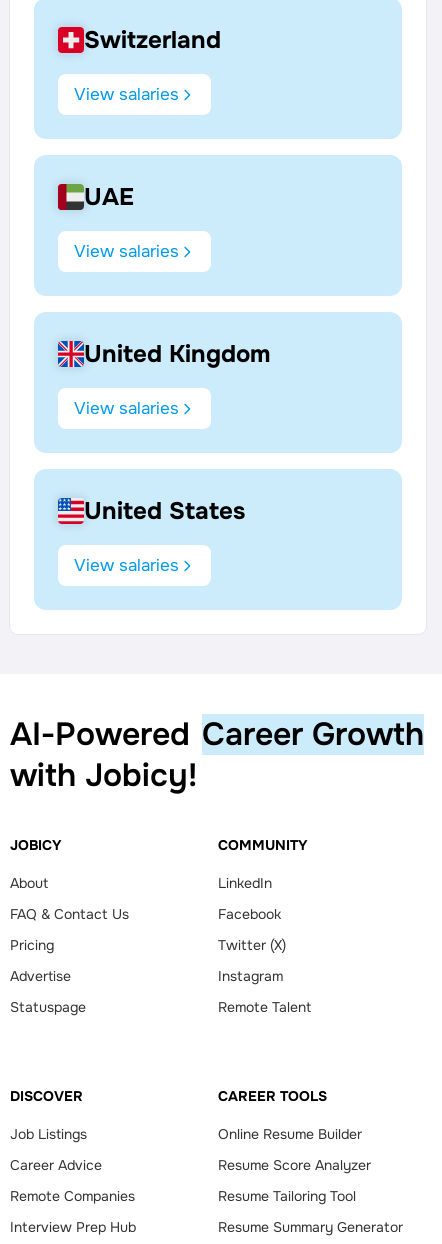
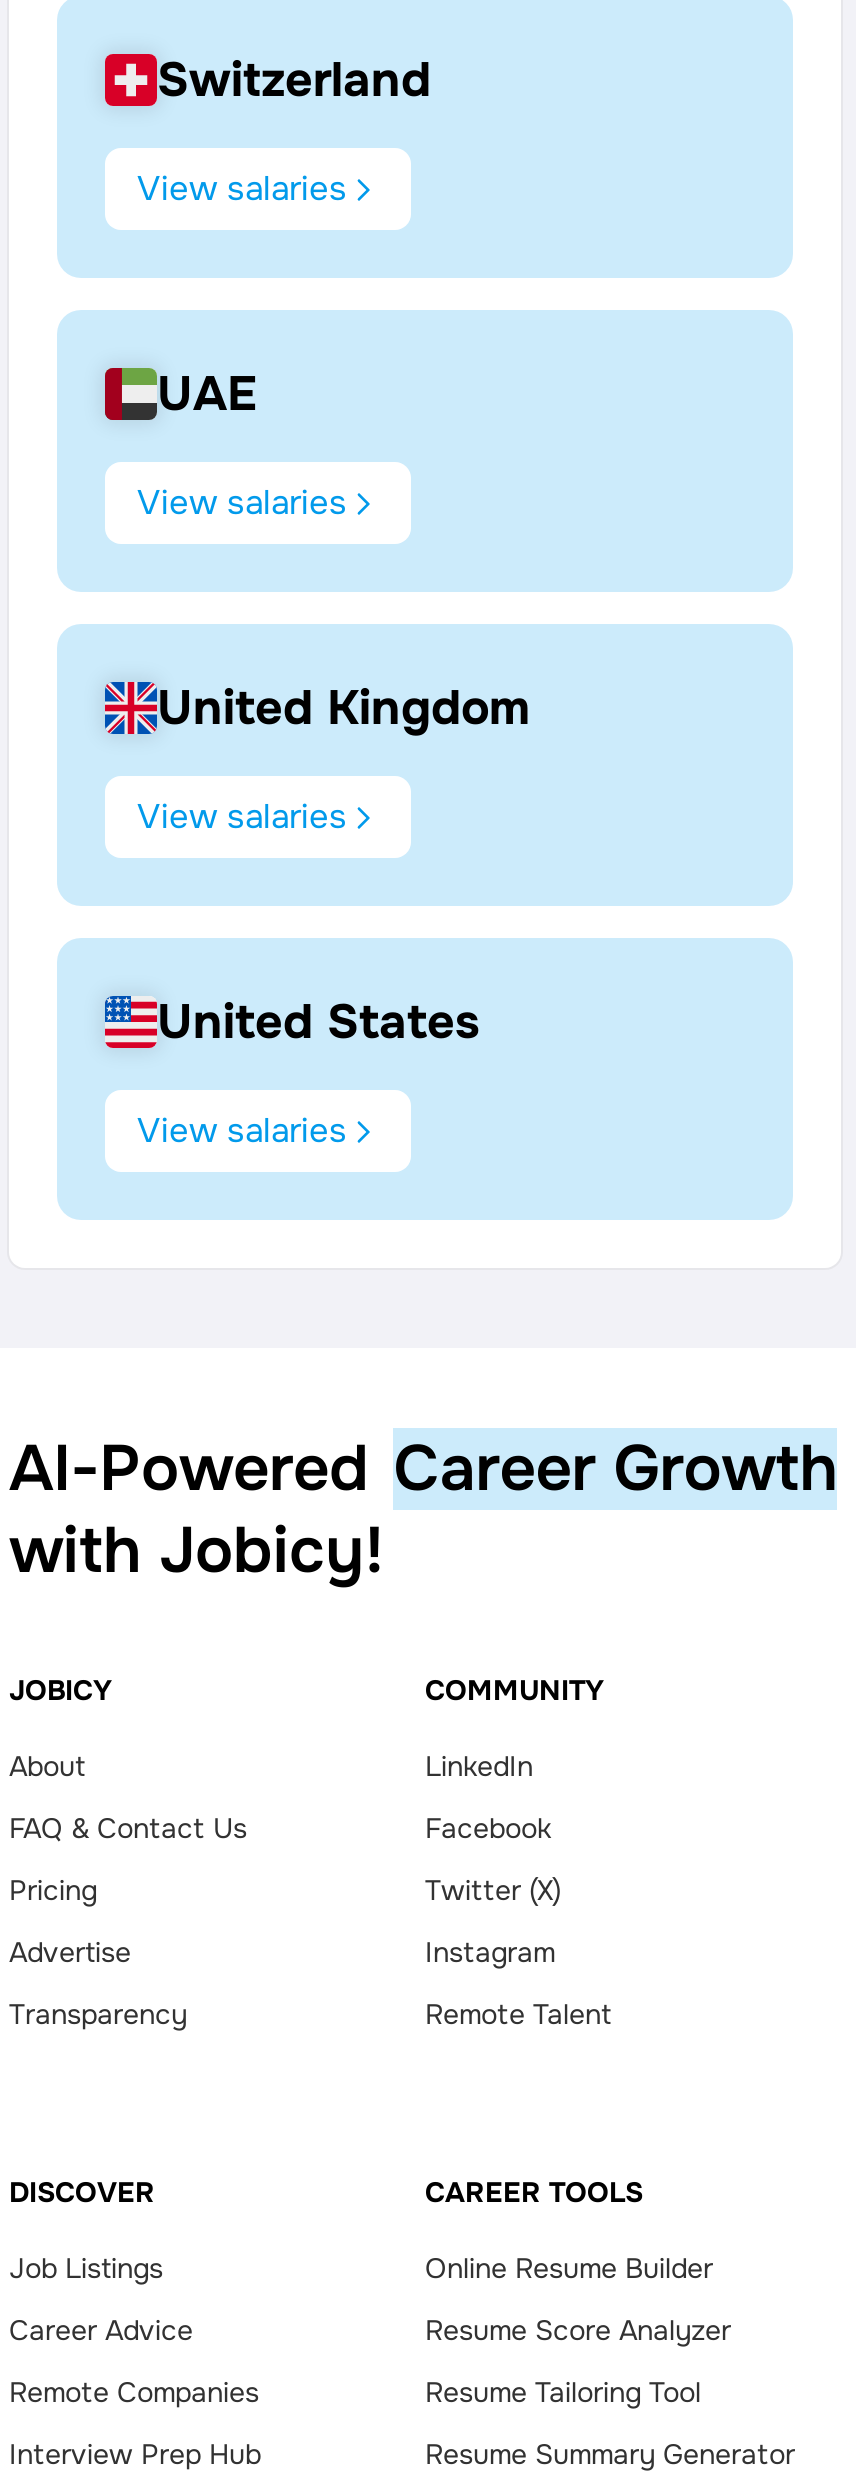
- Statuspage
+ Transparency
